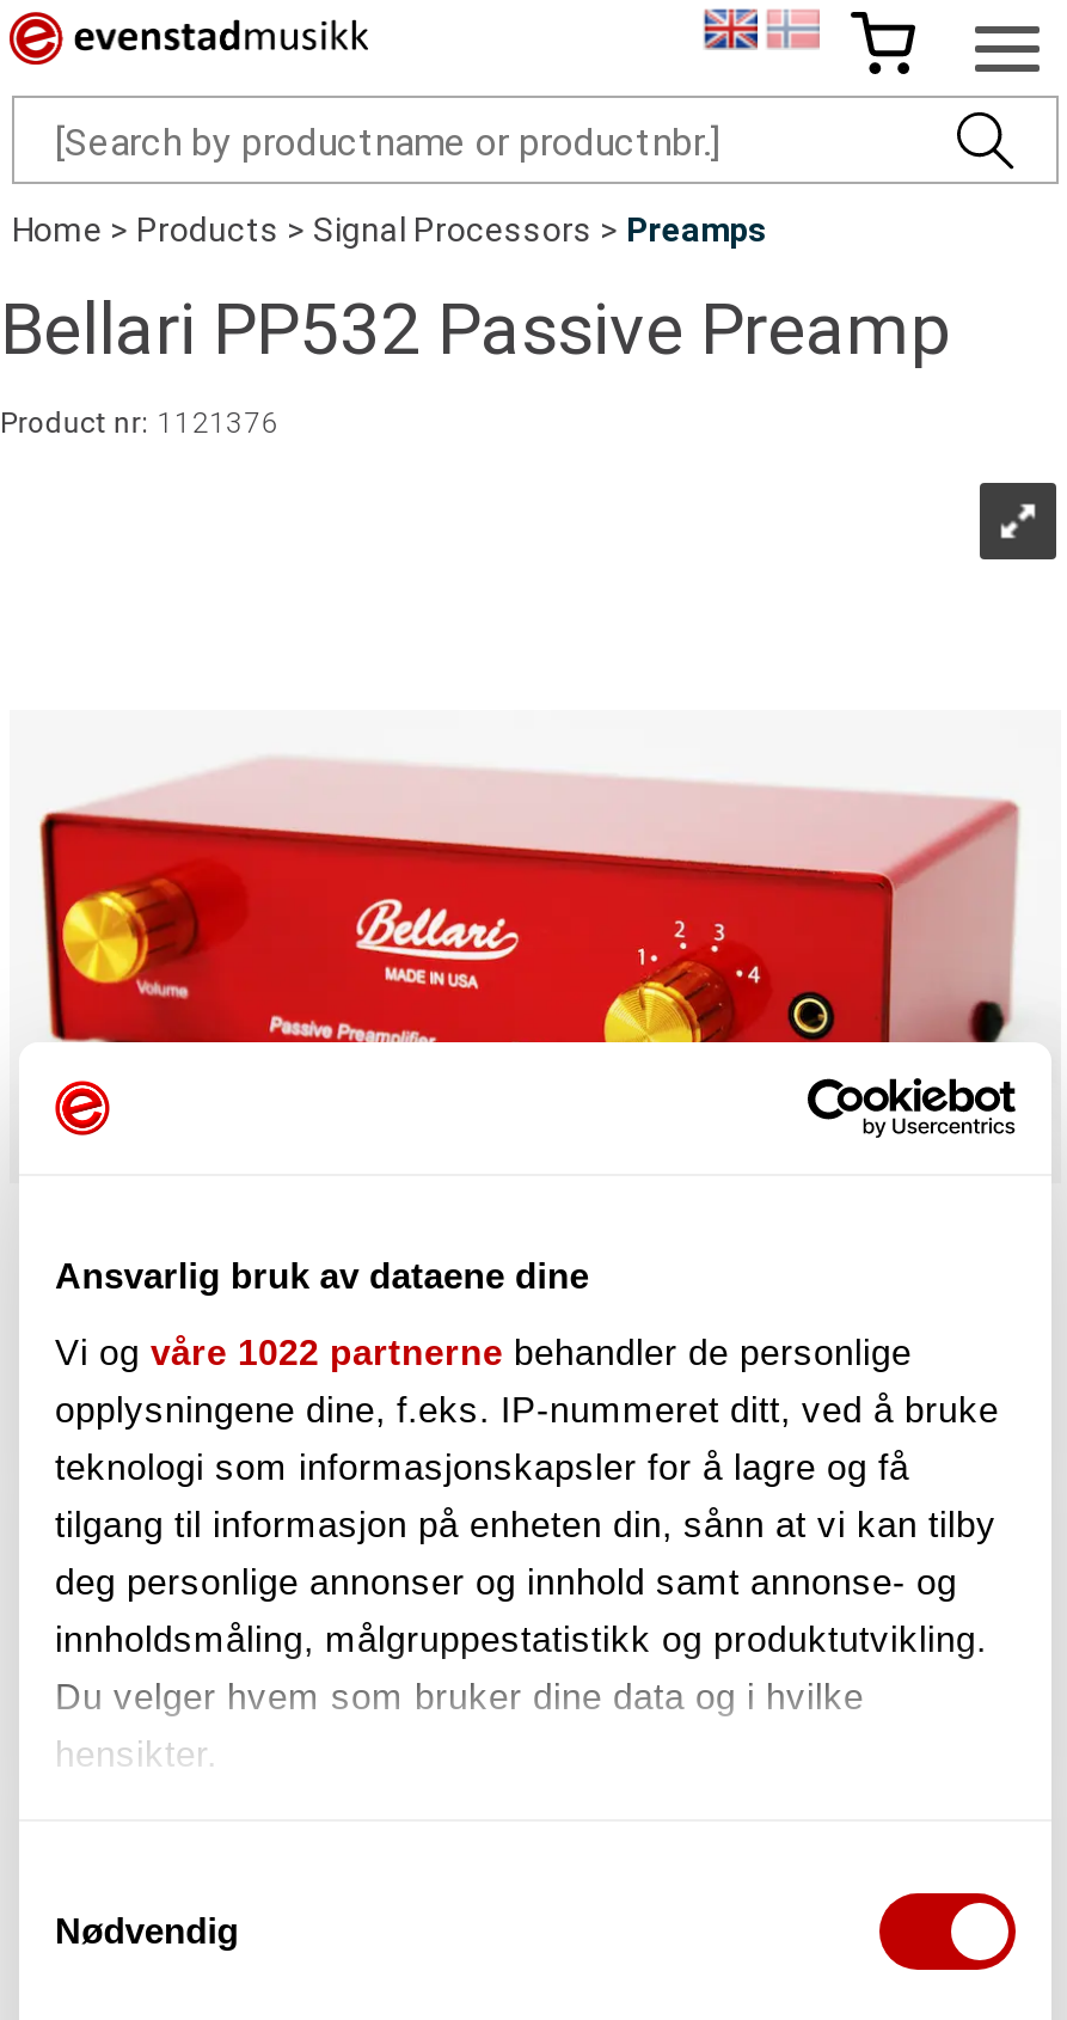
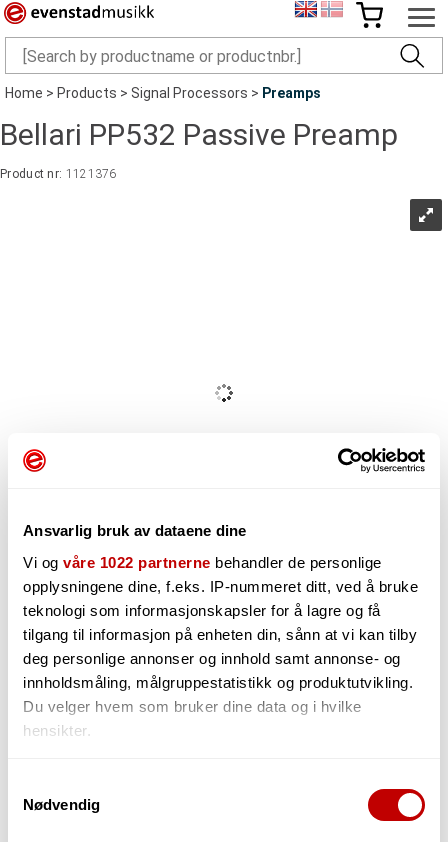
- [image]
